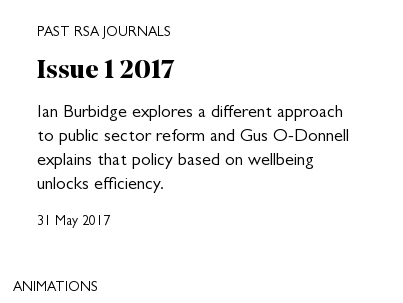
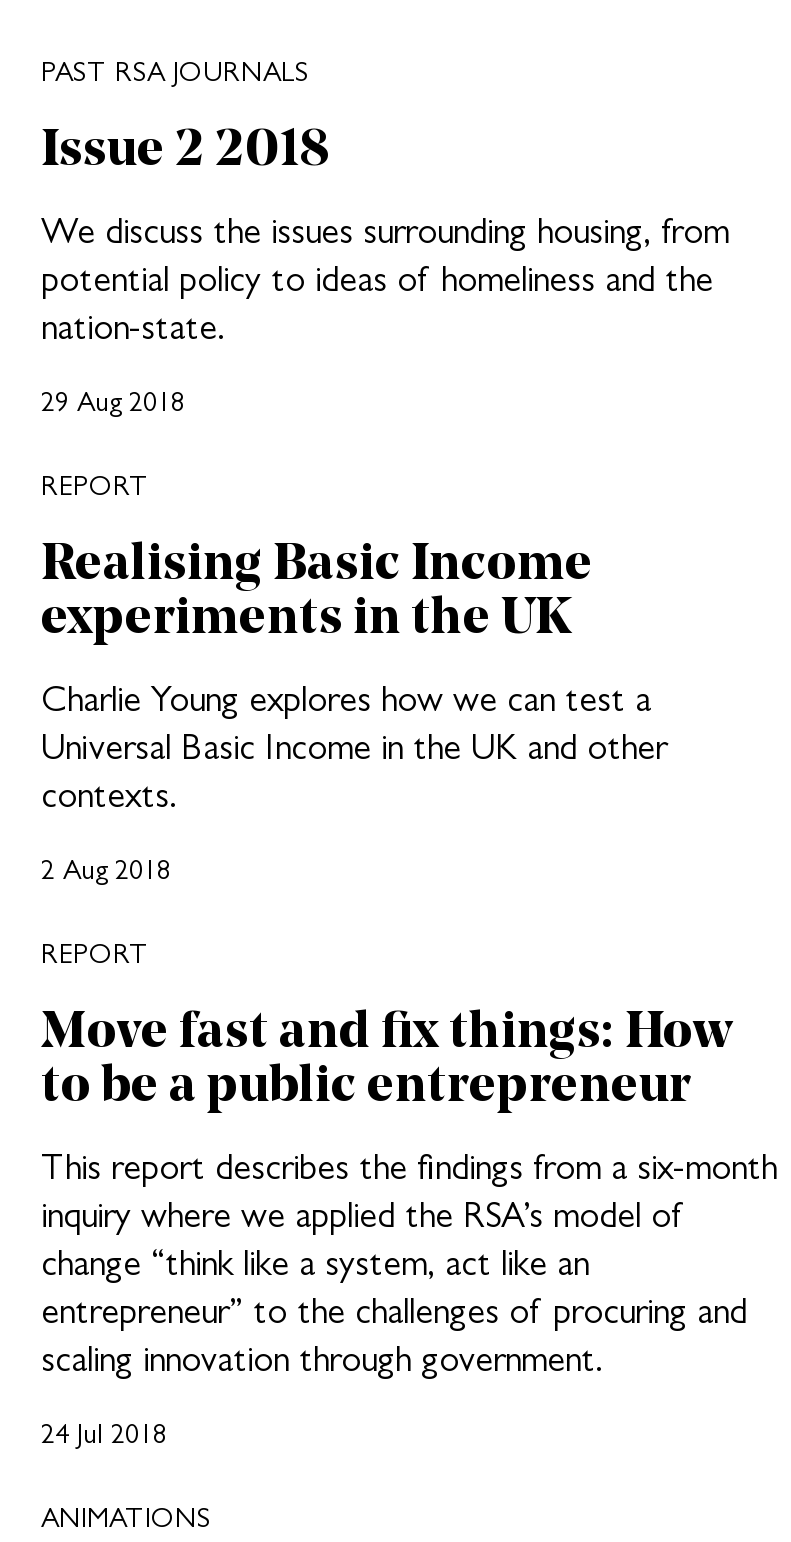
- Issue 1 2017
- Ian Burbidge explores a different approach
- to public sector reform and Gus O-Donnell
- explains that policy based on wellbeing
- unlocks efficiency.
- 31 May 2017
+ Issue 2 2018
+ We discuss the issues surrounding housing, from
+ potential policy to ideas of homeliness and the
+ nation-state.
+ 29 Aug 2018
+ REPORT
+ Realising Basic Income
+ experiments in the UK
+ Charlie Young explores how we can test a
+ Universal Basic Income in the UK and other
+ contexts.
+ 2 Aug 2018
+ REPORT
+ Move fast and fix things: How
+ to be a public entrepreneur
+ This report describes the findings from a six-month
+ inquiry where we applied the RSA’s model of
+ change “think like a system, act like an
+ entrepreneur” to the challenges of procuring and
+ scaling innovation through government.
+ 24 Jul 2018
